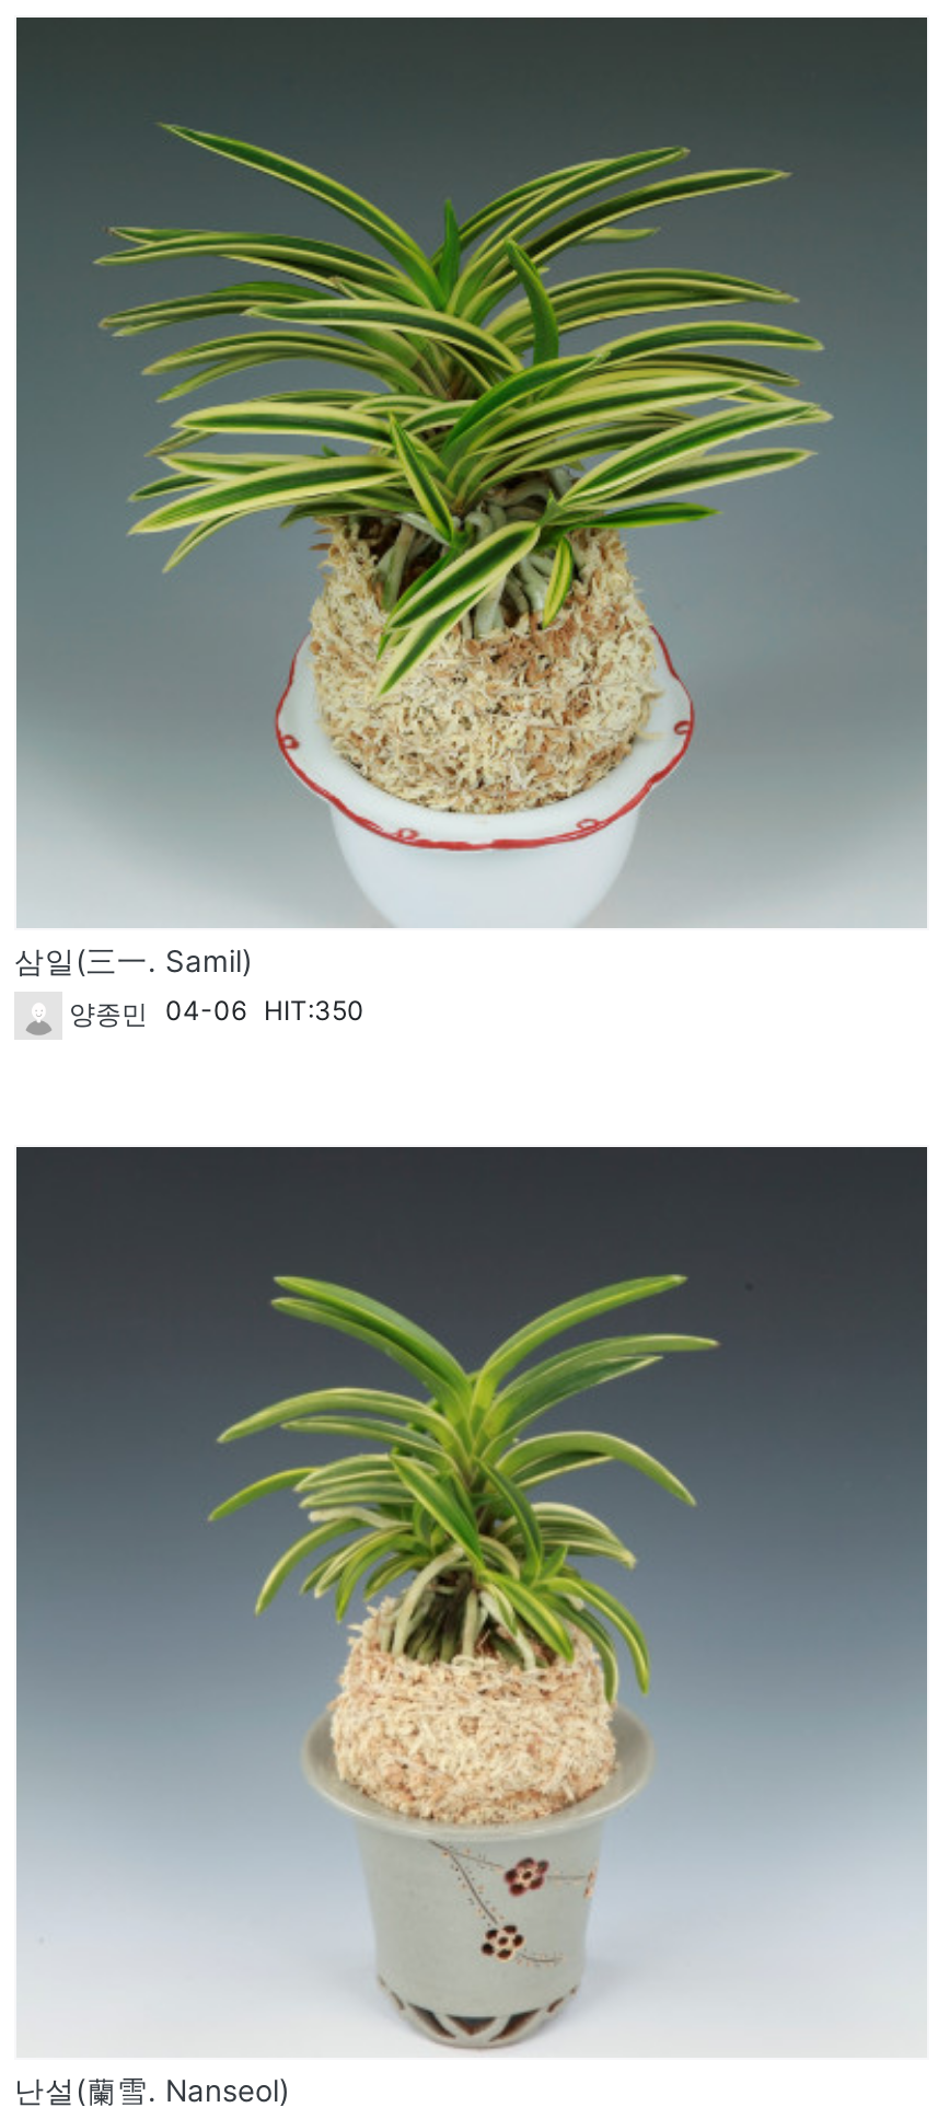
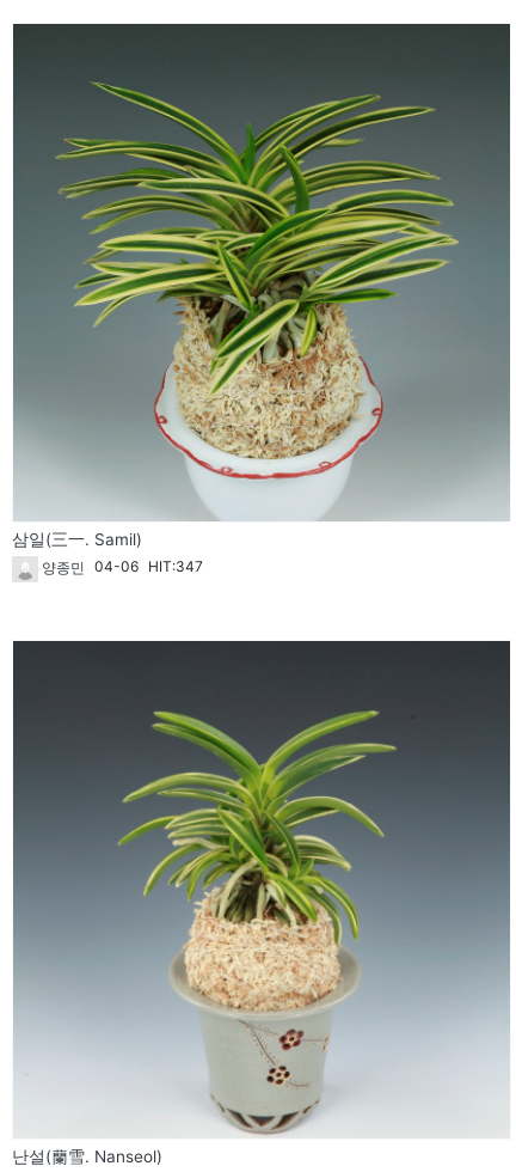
- 양종민 04-06 HIT:350
+ 양종민 04-06 HIT:347
